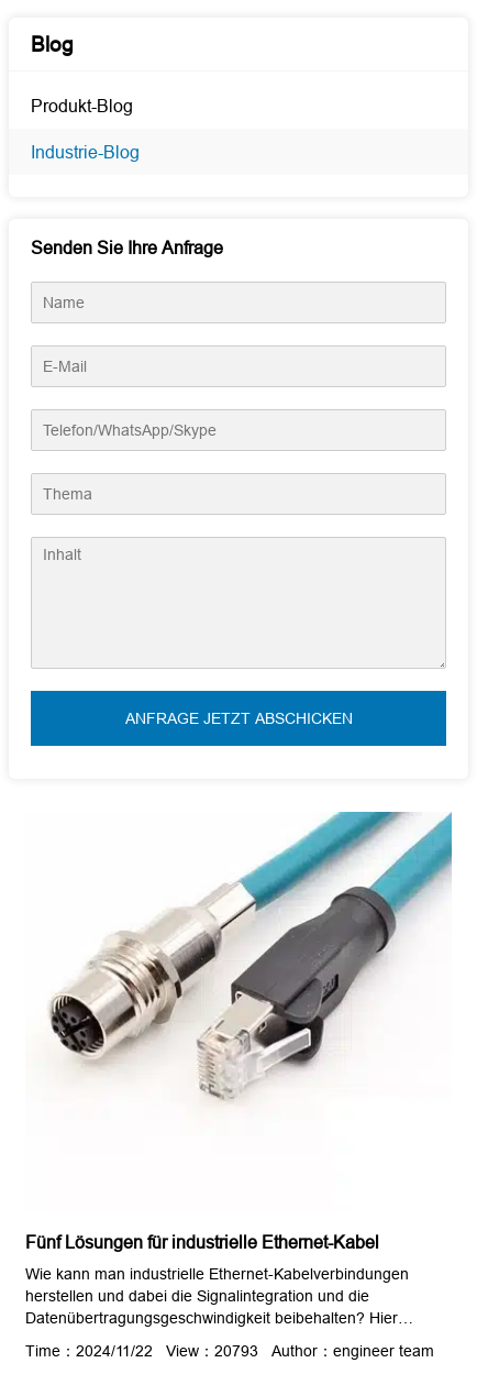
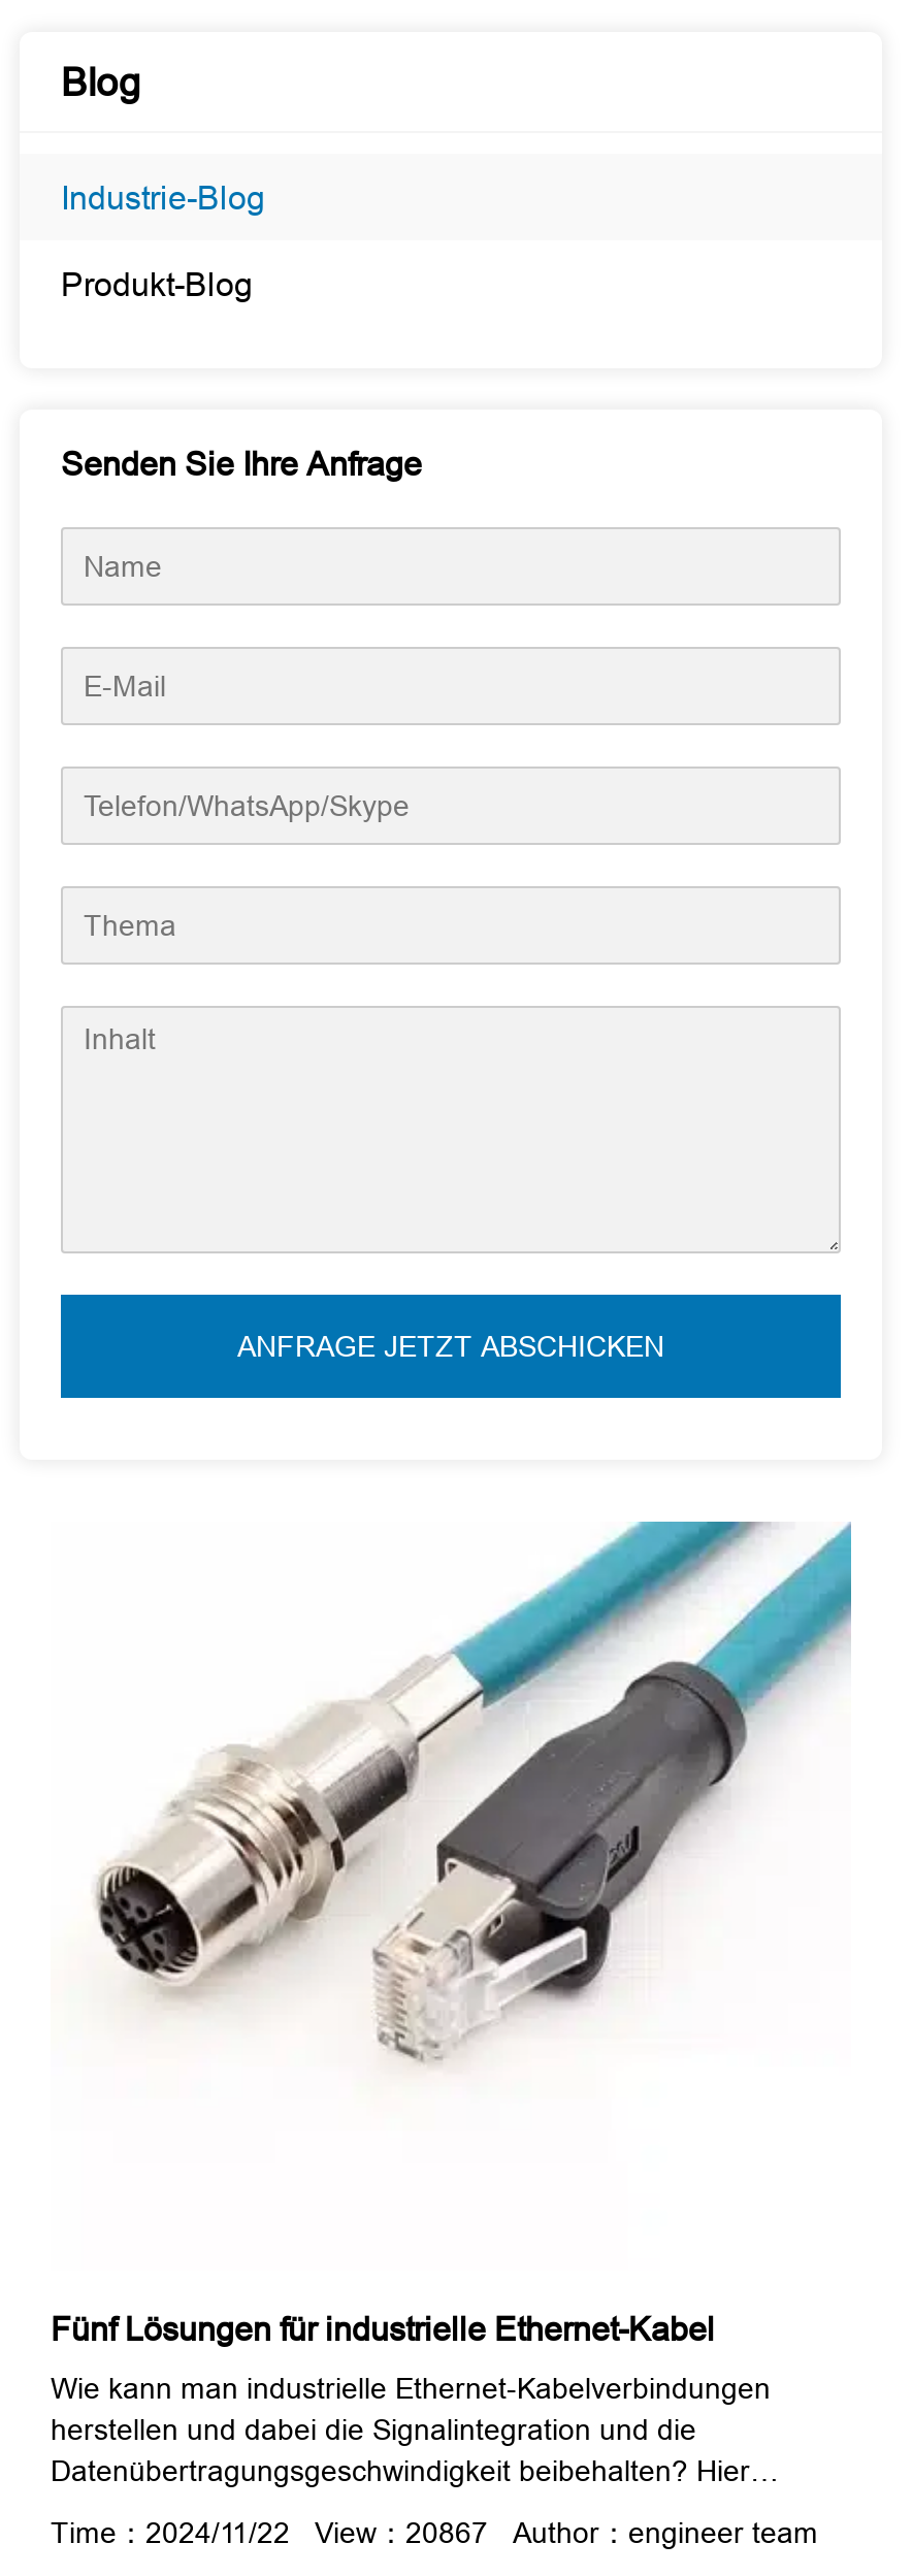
moved down: Produkt-Blog

moved up: Industrie-Blog

- Time：2024/11/22 View：20793 Author：engineer team
+ Time：2024/11/22 View：20867 Author：engineer team
